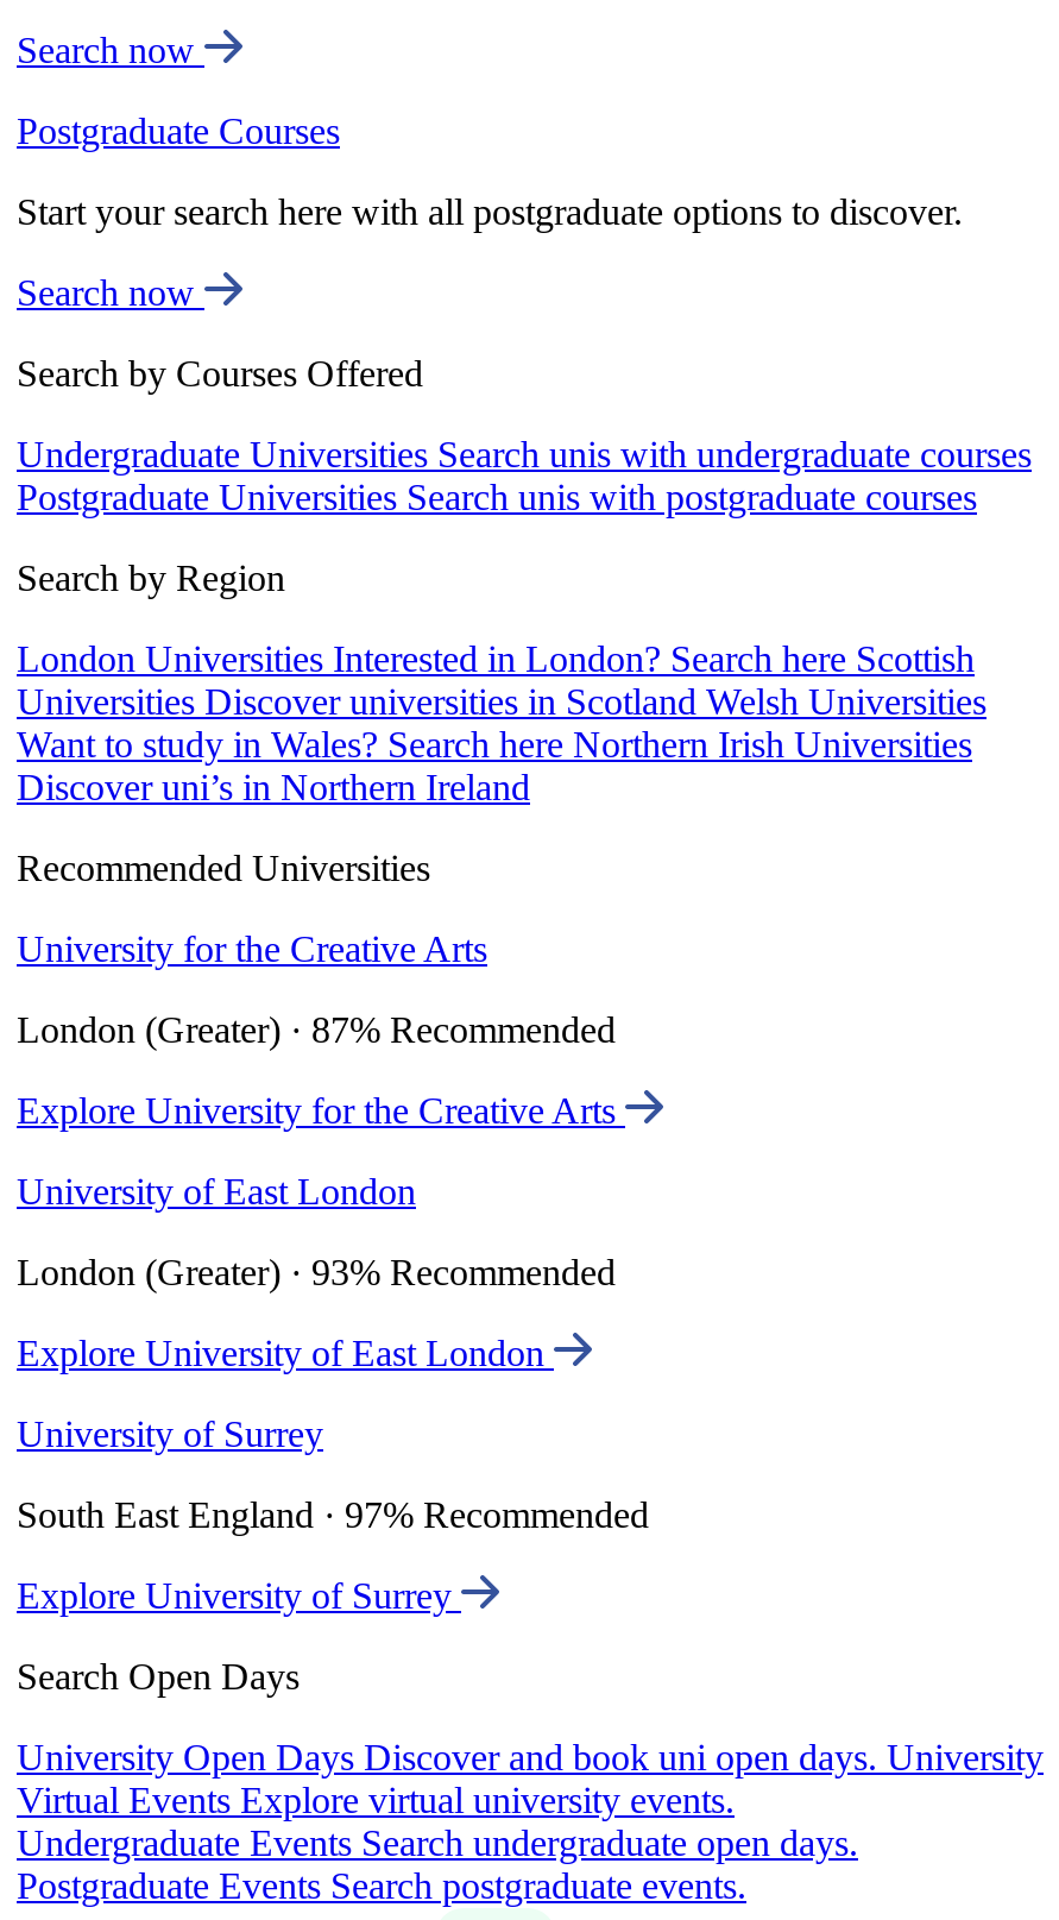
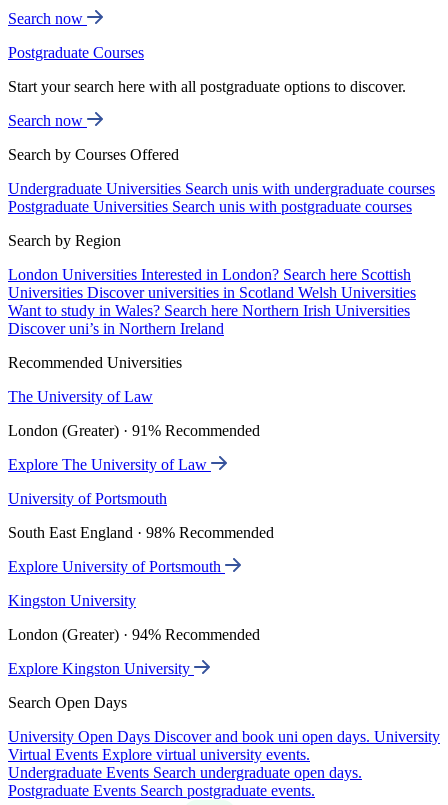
- University for the Creative Arts
+ The University of Law

- London (Greater) · 87% Recommended
+ London (Greater) · 91% Recommended

- Explore University for the Creative Arts
+ Explore The University of Law

- University of East London
+ University of Portsmouth

- London (Greater) · 93% Recommended
+ South East England · 98% Recommended

- Explore University of East London
+ Explore University of Portsmouth

- University of Surrey
+ Kingston University

- South East England · 97% Recommended
+ London (Greater) · 94% Recommended

- Explore University of Surrey
+ Explore Kingston University
